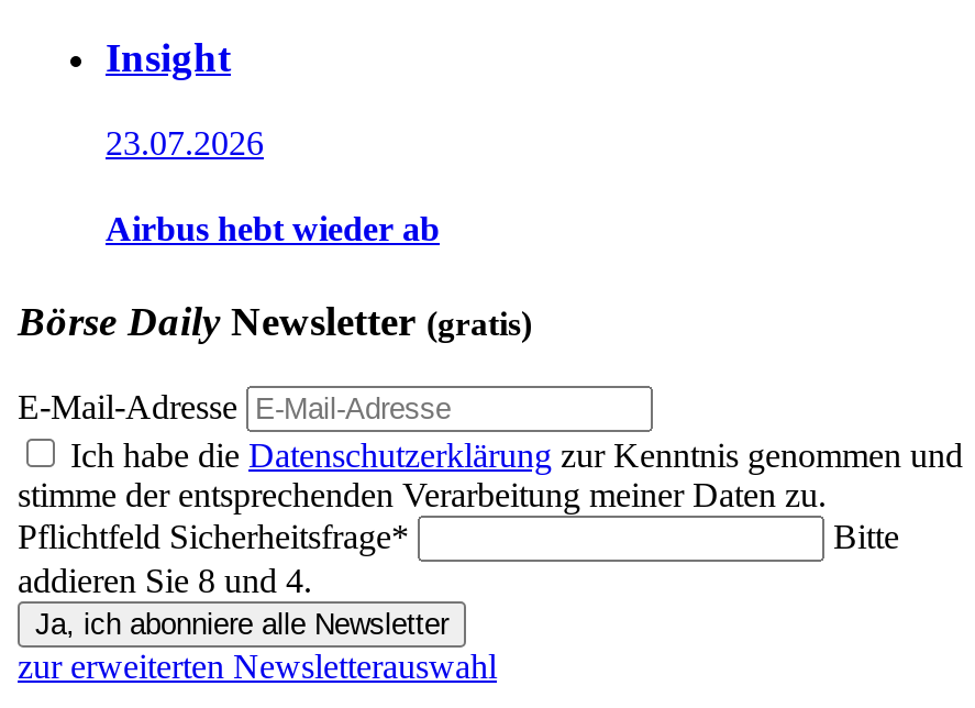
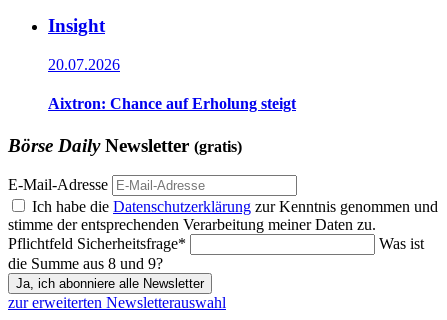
- 23.07.2026
+ 20.07.2026

- Airbus hebt wieder ab
+ Aixtron: Chance auf Erholung steigt

- Bitte
- addieren Sie 8 und 4.
+ Was ist
+ die Summe aus 8 und 9?
